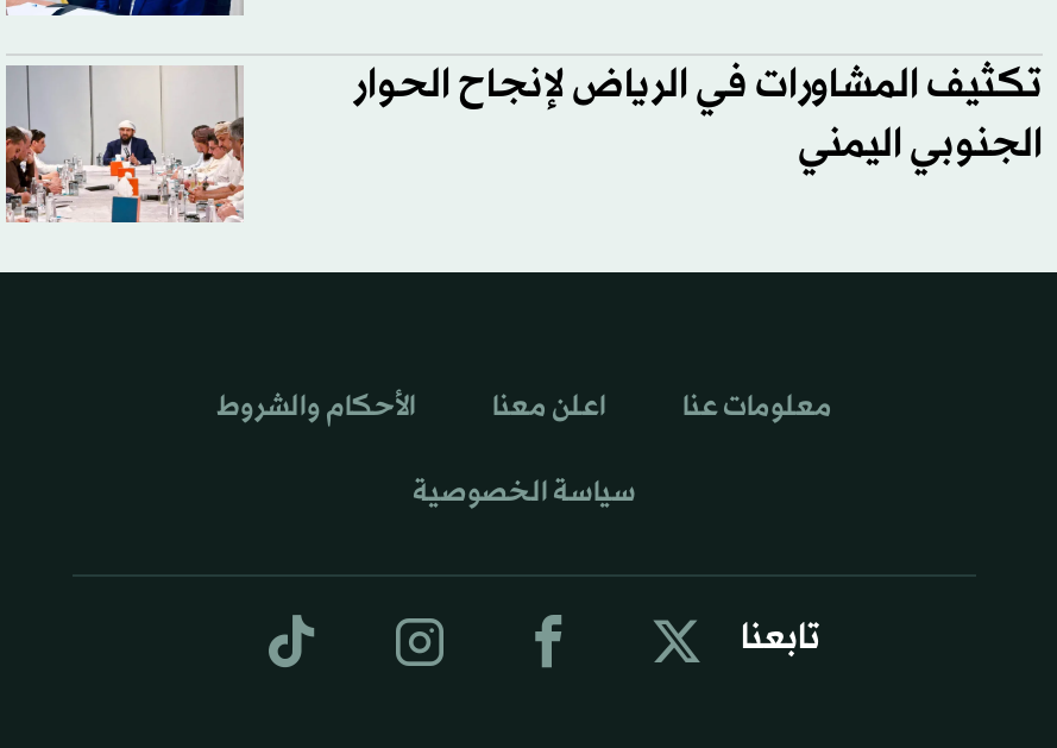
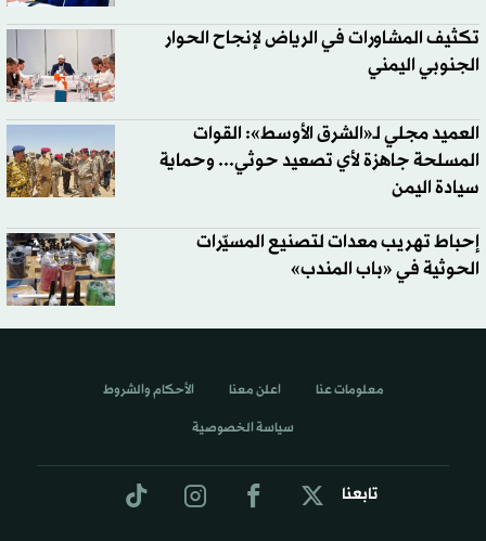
+ [image]
+ العميد مجلي لـ«الشرق الأوسط»: القوات
+ المسلحة جاهزة لأي تصعيد حوثي... وحماية
+ سيادة اليمن
+ إحباط تهريب معدات لتصنيع المسيّرات
+ الحوثية في «باب المندب»

+ [image]
